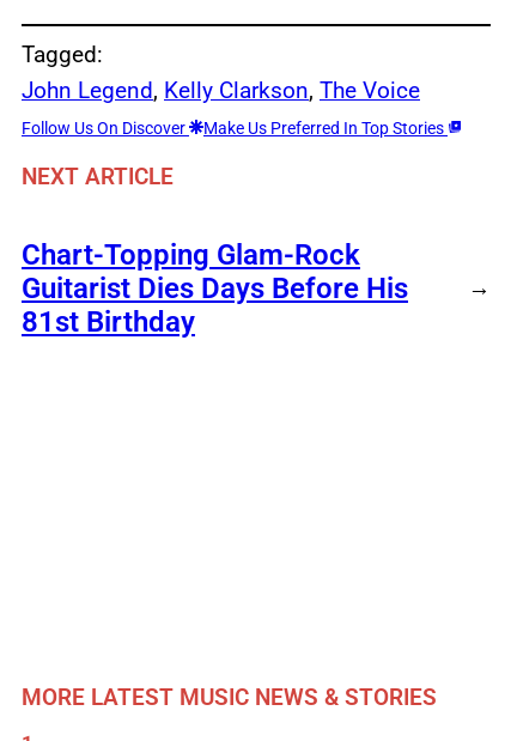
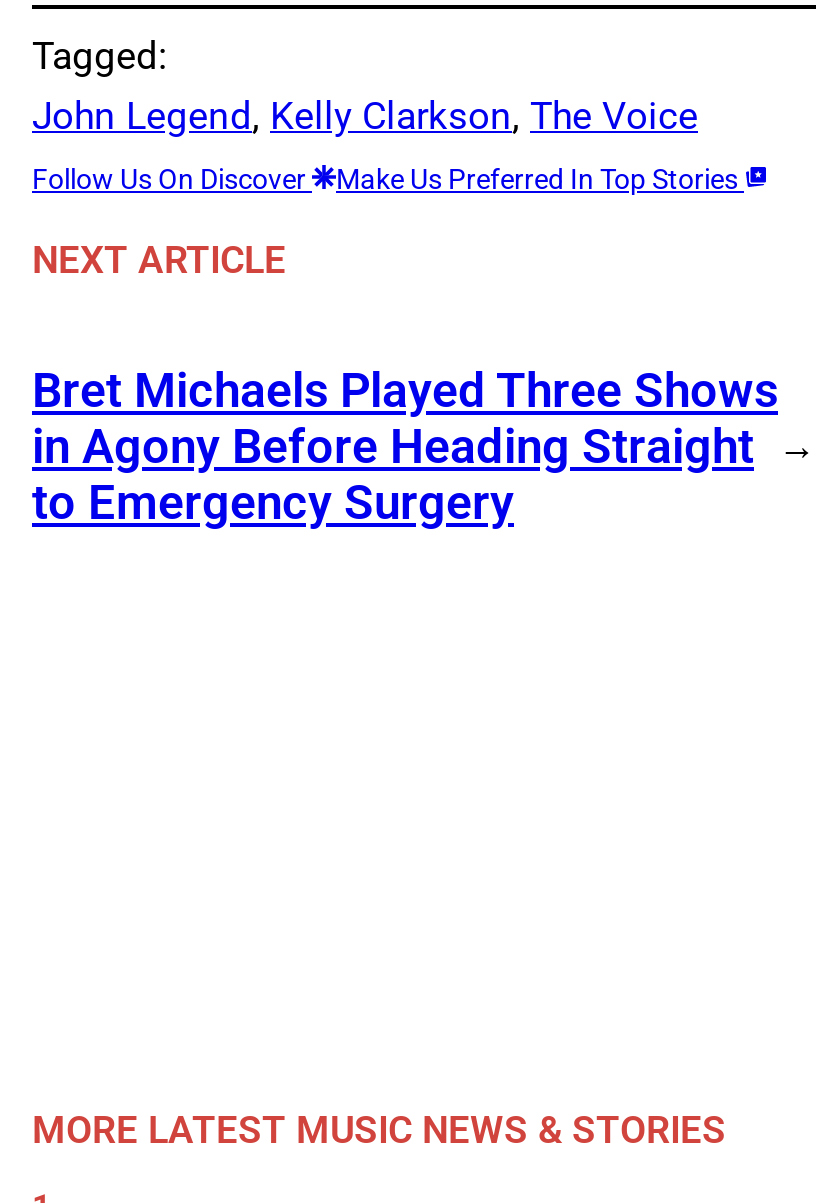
- Chart-Topping Glam-Rock
- Guitarist Dies Days Before His
- 81st Birthday
+ Bret Michaels Played Three Shows
+ in Agony Before Heading Straight
+ to Emergency Surgery
